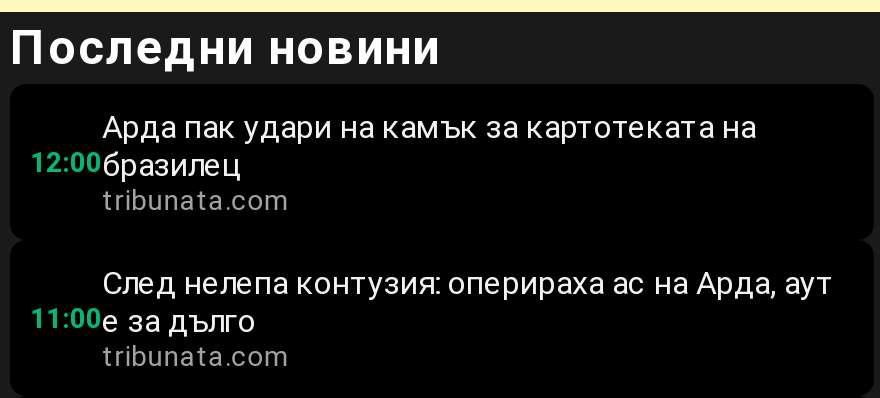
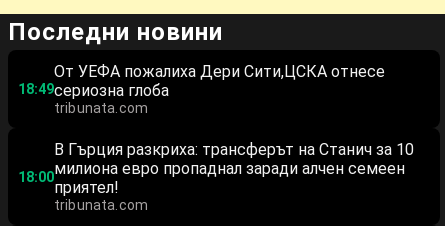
- Арда пак удари на камък за картотеката на
- бразилец
+ От УЕФА пожалиха Дери Сити,ЦСКА отнесе
+ сериозна глоба

- 12:00
+ 18:49

- След нелепа контузия: оперираха ас на Арда, аут
- е за дълго
+ В Гърция разкриха: трансферът на Станич за 10
+ милиона евро пропаднал заради алчен семеен
+ приятел!

- 11:00
+ 18:00
